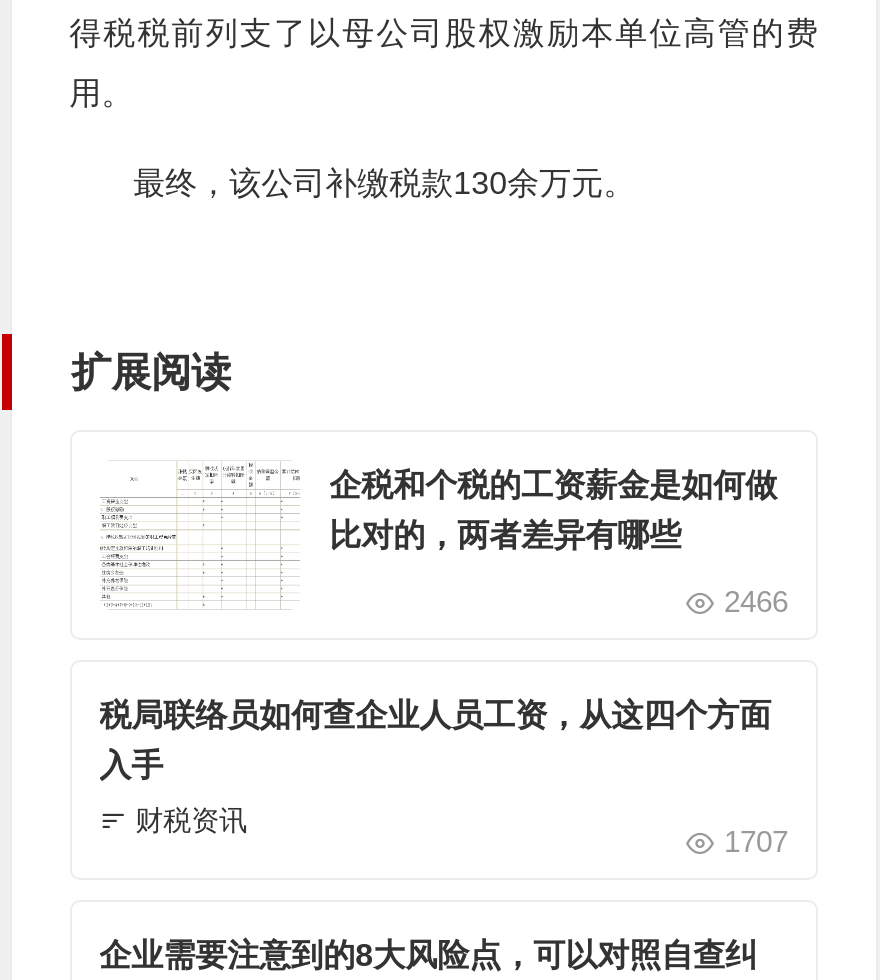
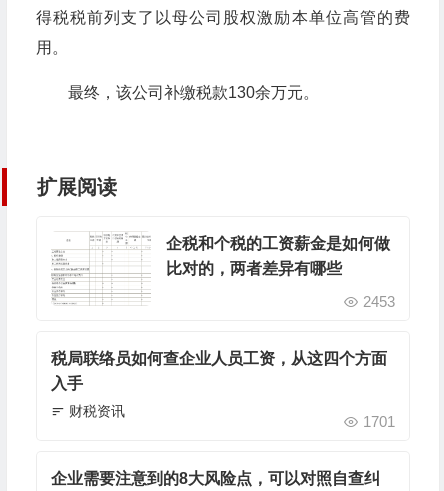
- 2466
+ 2453

- 1707
+ 1701
